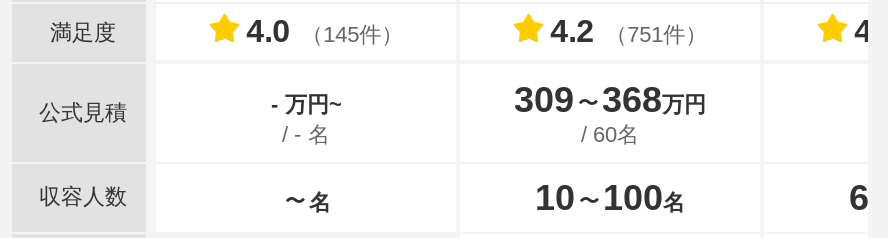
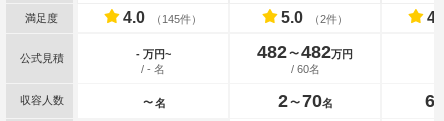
- 4.2 （751件）
+ 5.0 （2件）

- 309 〜 368万円
+ 482 〜 482万円

- 10 〜 100名
+ 2 〜 70名
